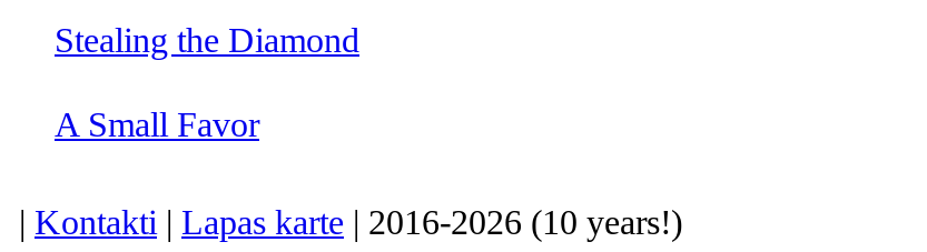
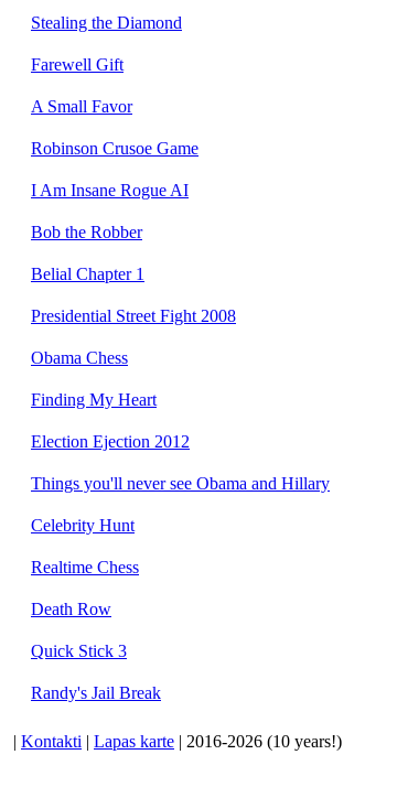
+ Farewell Gift

+ Robinson Crusoe Game
+ I Am Insane Rogue AI
+ Bob the Robber
+ Belial Chapter 1
+ Presidential Street Fight 2008
+ Obama Chess
+ Finding My Heart
+ Election Ejection 2012
+ Things you'll never see Obama and Hillary
+ Celebrity Hunt
+ Realtime Chess
+ Death Row
+ Quick Stick 3
+ Randy's Jail Break
